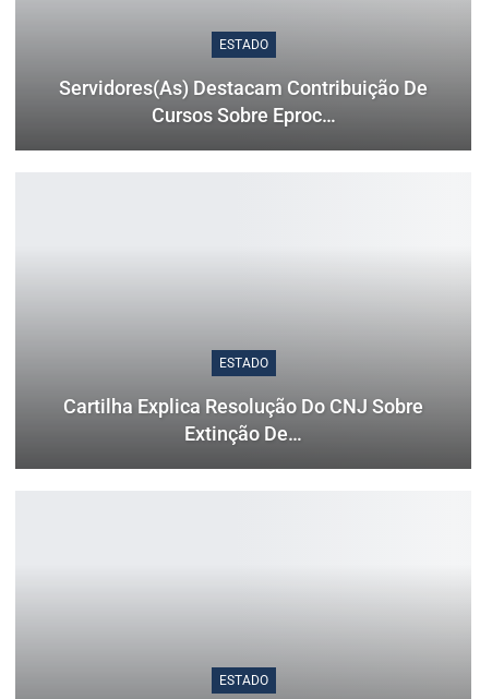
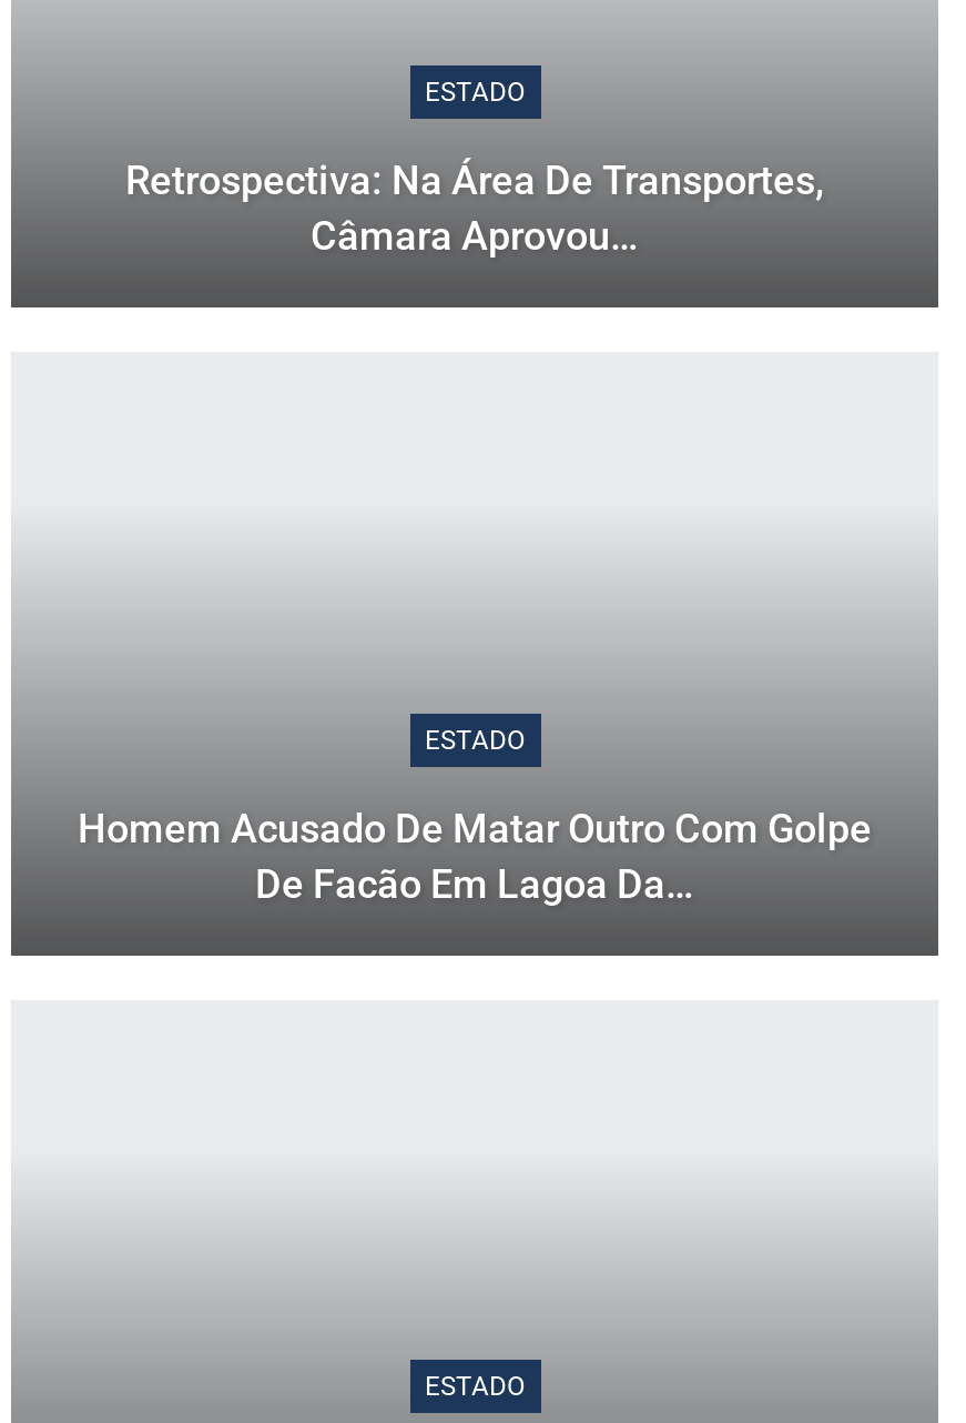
- Servidores(as) Destacam Contribuição De
- Cursos Sobre Eproc…
+ Retrospectiva: Na Área De Transportes,
+ Câmara Aprovou…

- Cartilha Explica Resolução Do CNJ Sobre
- Extinção De…
+ Homem Acusado De Matar Outro Com Golpe
+ De Facão Em Lagoa Da…
